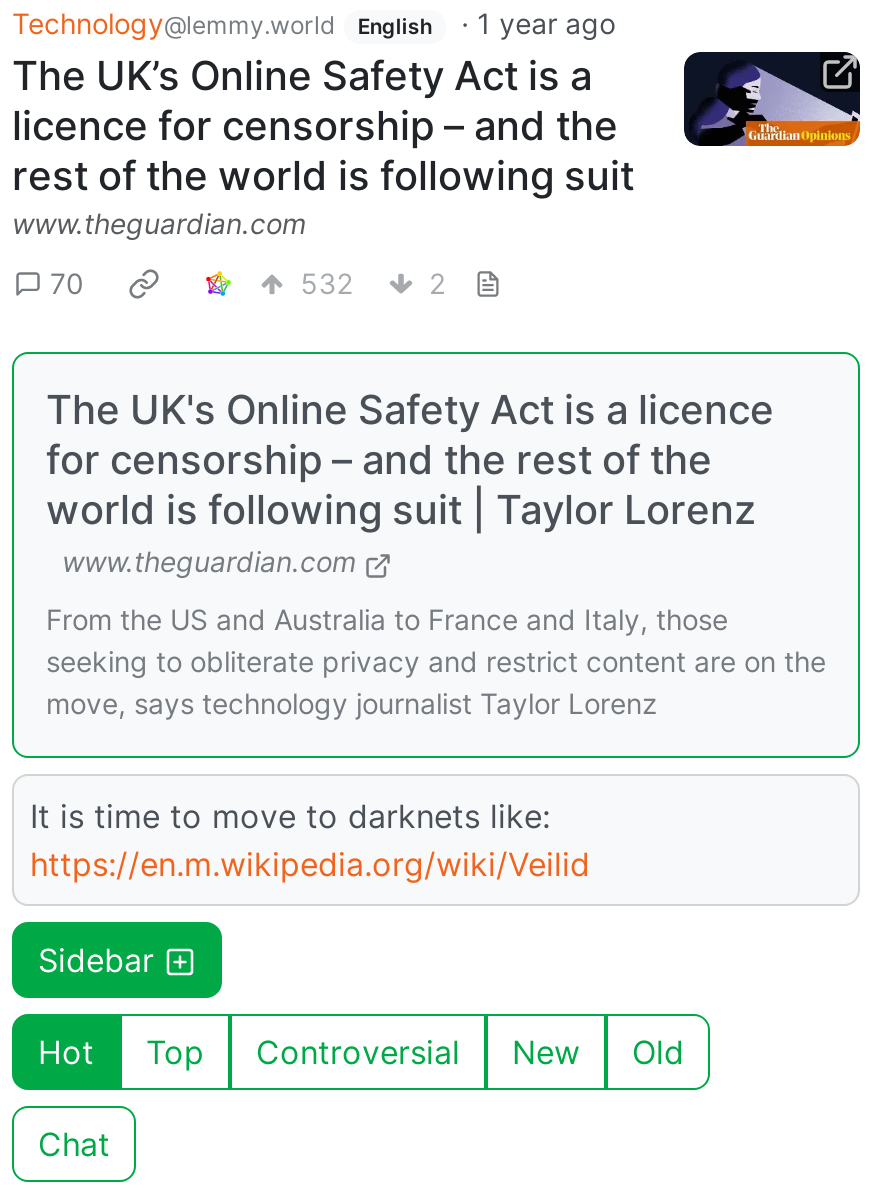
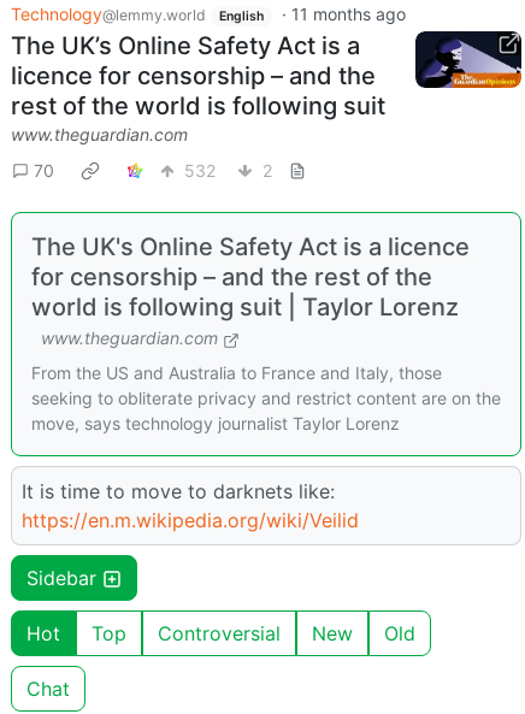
- Technology@lemmy.world English · 1 year ago
+ Technology@lemmy.world English · 11 months ago
